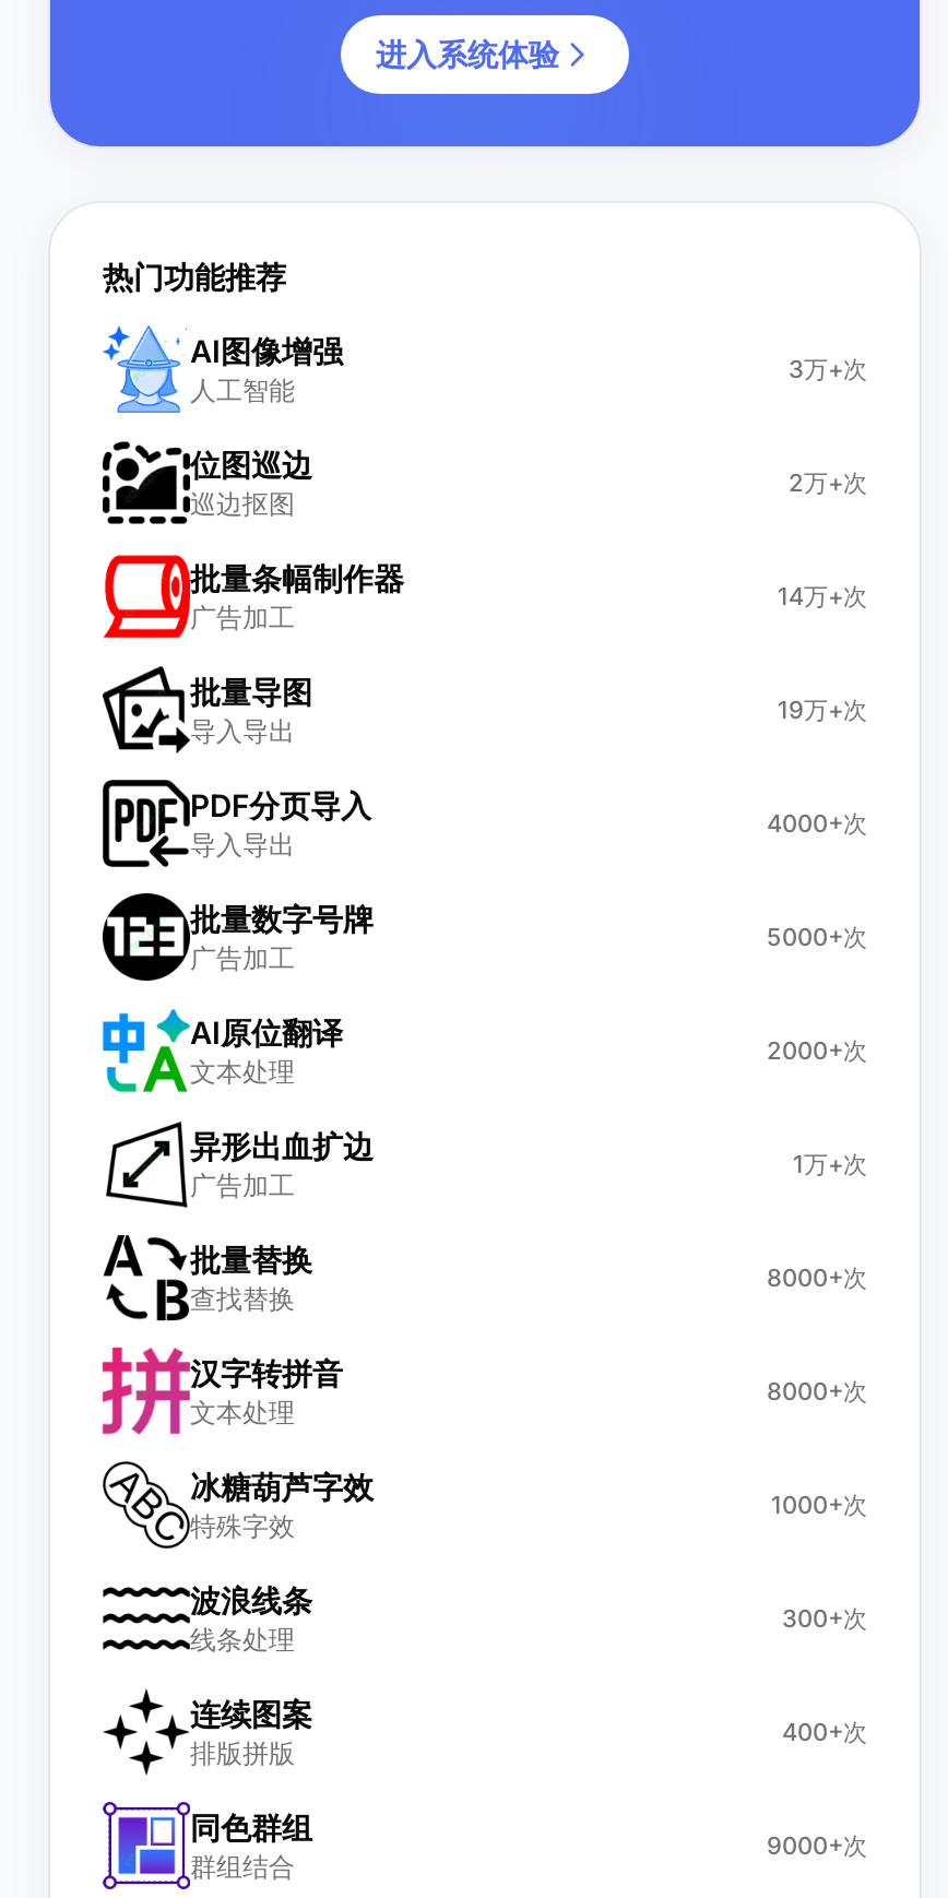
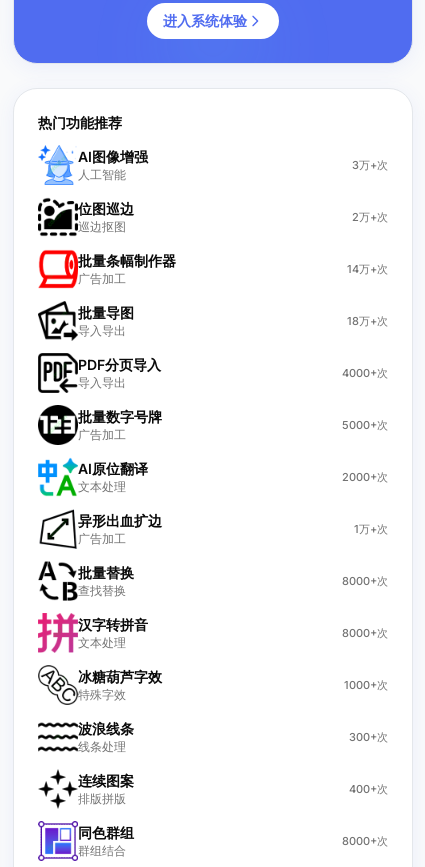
- 19万+次
+ 18万+次

- 9000+次
+ 8000+次
